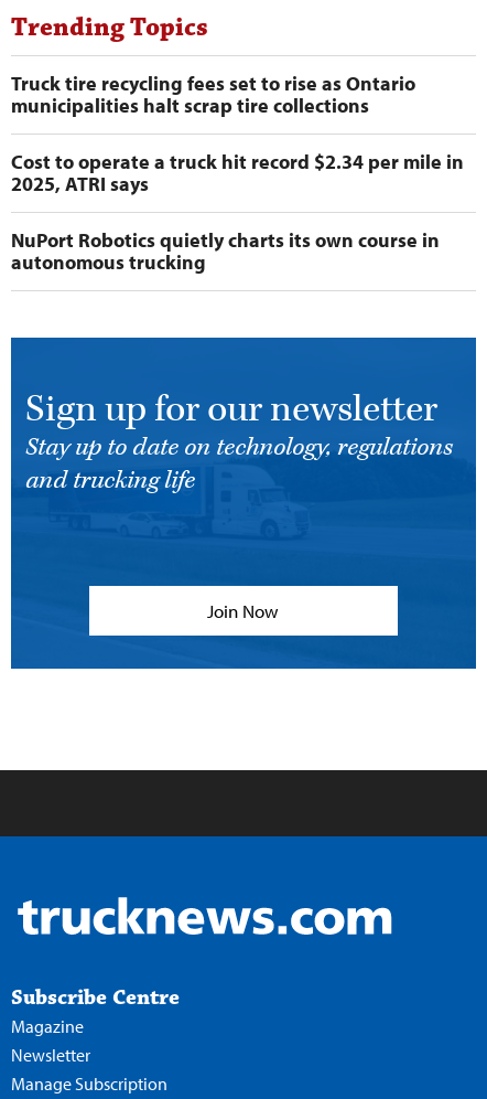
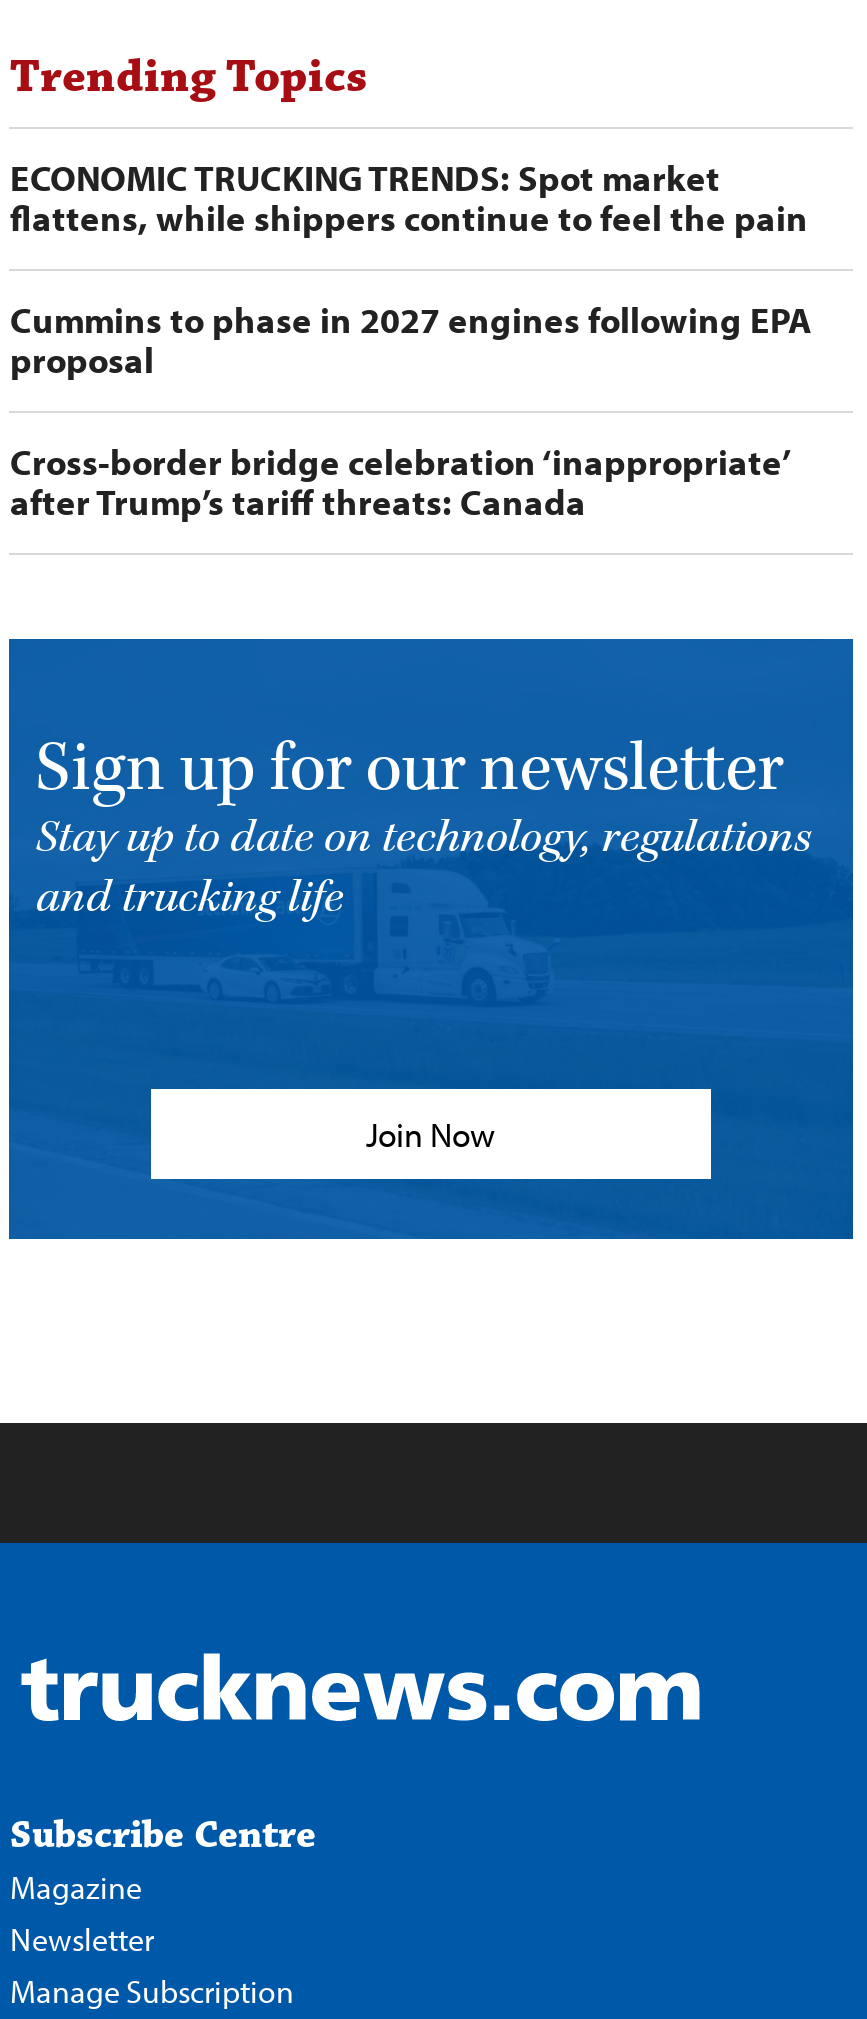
- Truck tire recycling fees set to rise as Ontario
- municipalities halt scrap tire collections
+ ECONOMIC TRUCKING TRENDS: Spot market
+ flattens, while shippers continue to feel the pain

- Cost to operate a truck hit record $2.34 per mile in
- 2025, ATRI says
+ Cummins to phase in 2027 engines following EPA
+ proposal

- NuPort Robotics quietly charts its own course in
- autonomous trucking
+ Cross-border bridge celebration ‘inappropriate’
+ after Trump’s tariff threats: Canada
